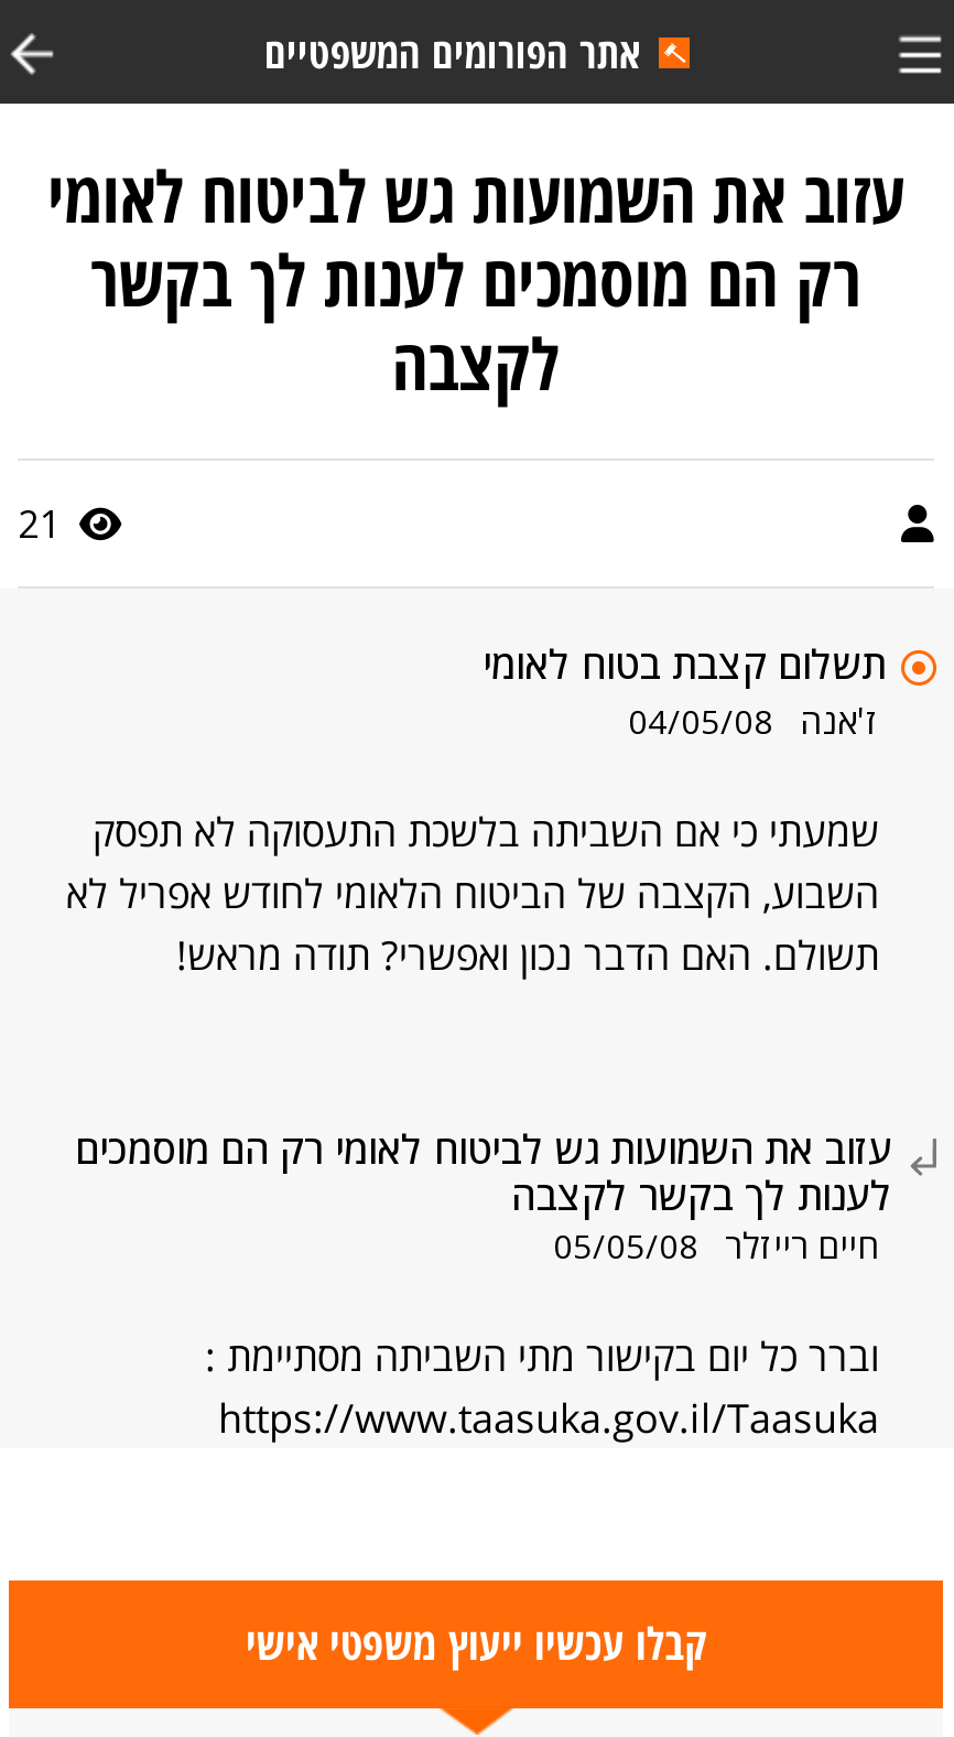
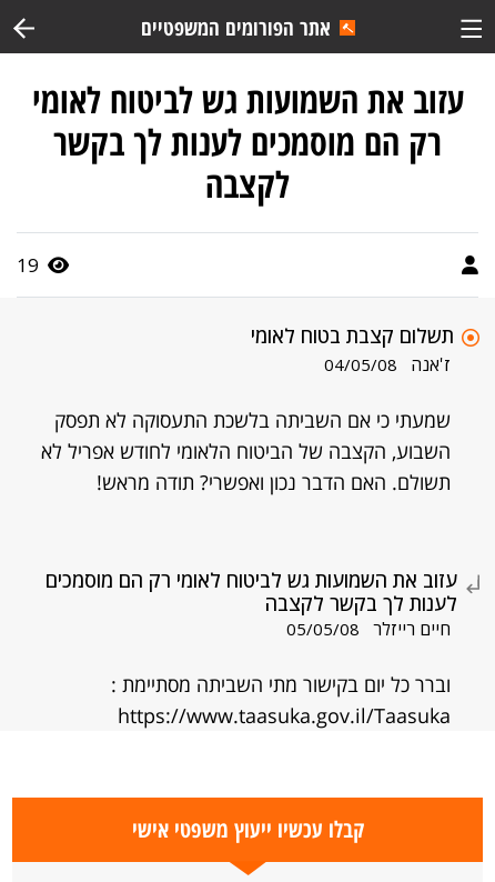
- 21
+ 19
